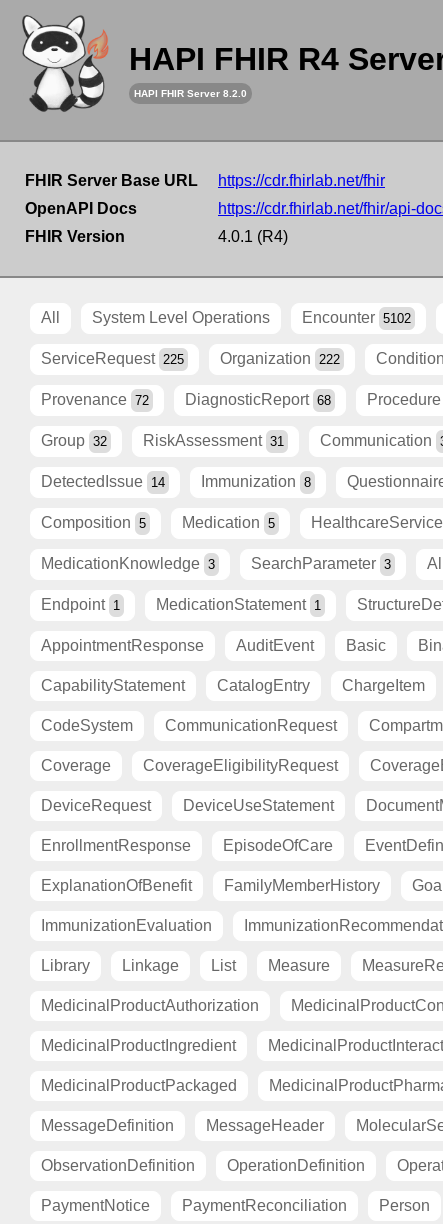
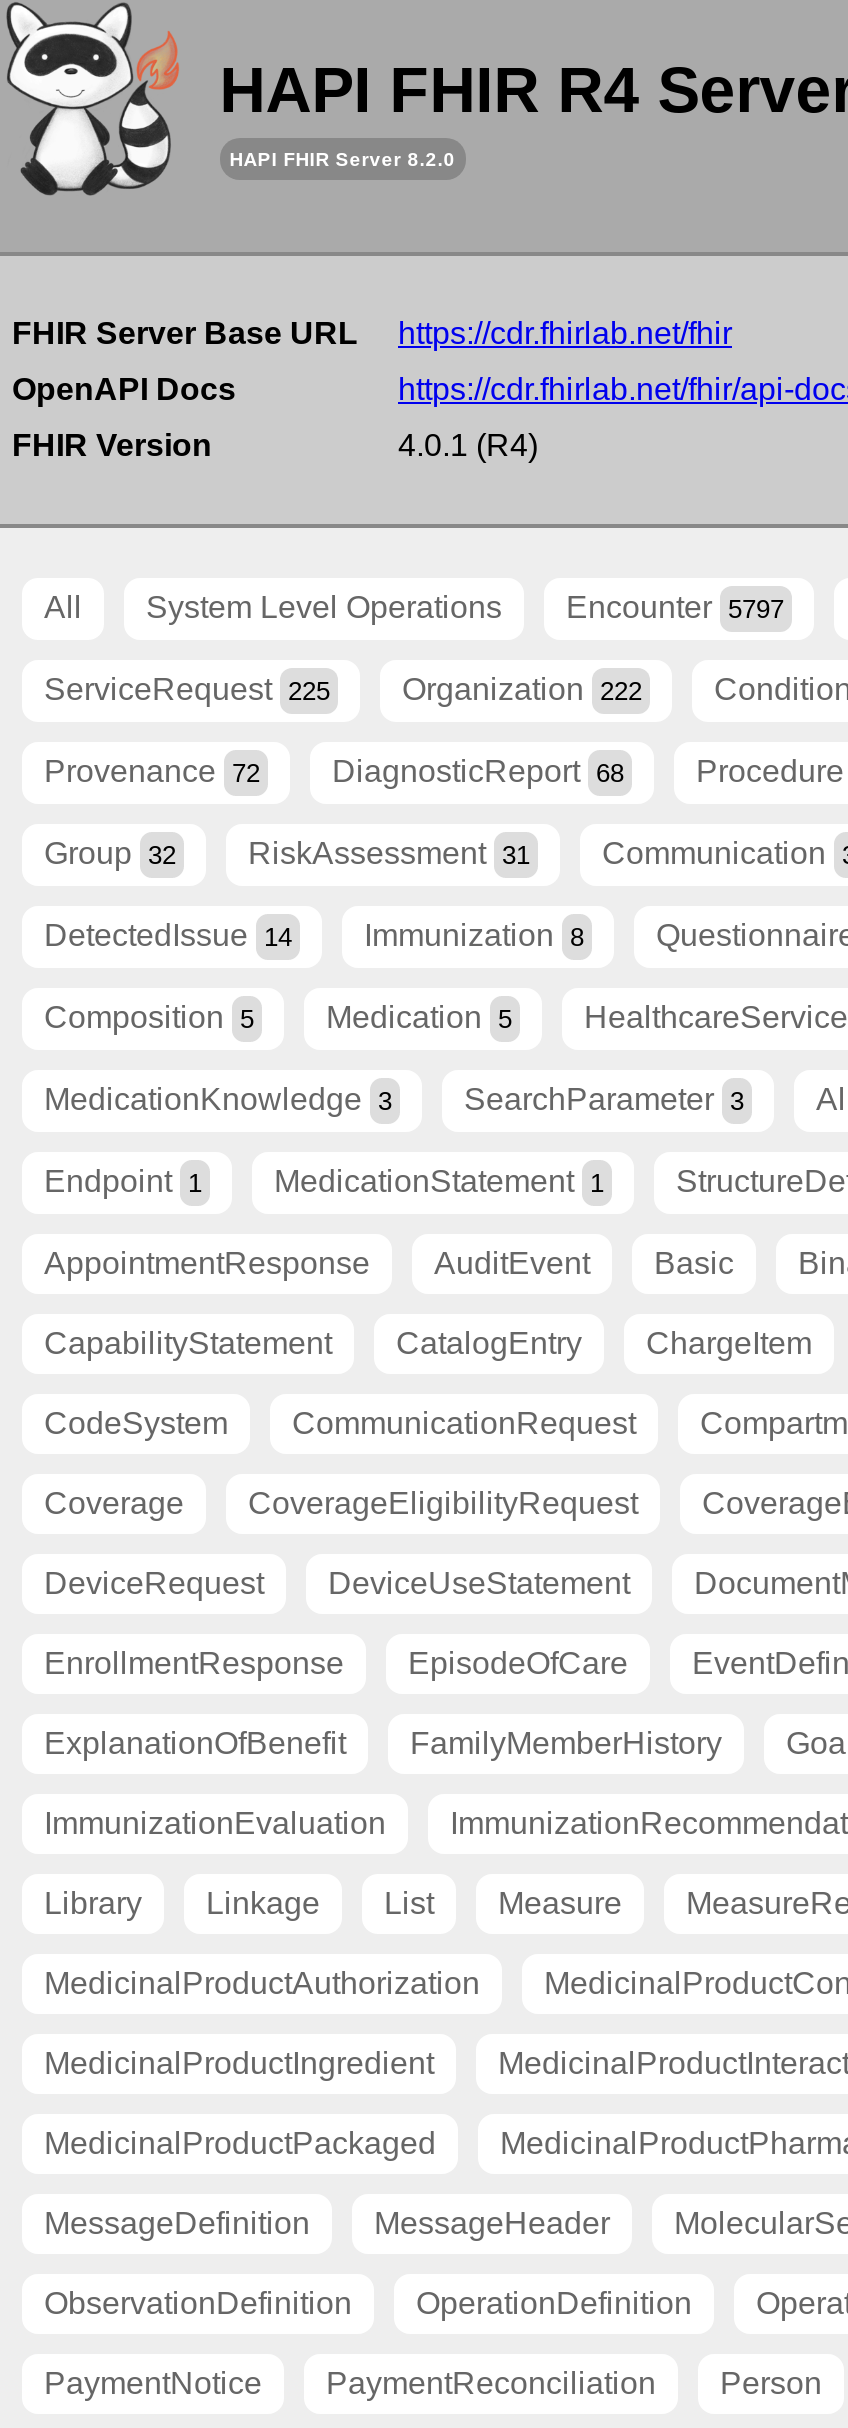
- All System Level Operations Encounter 5102
+ All System Level Operations Encounter 5797
